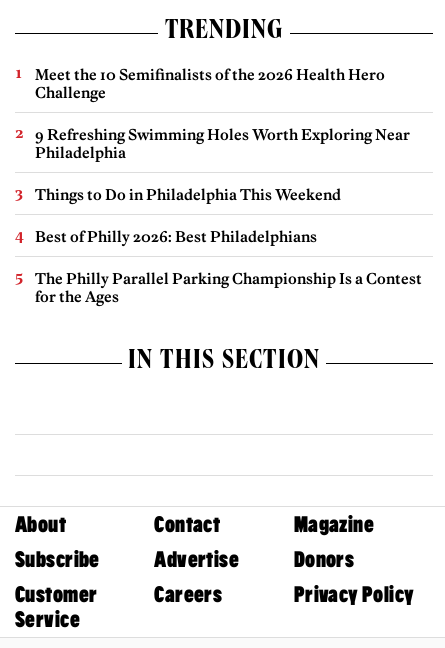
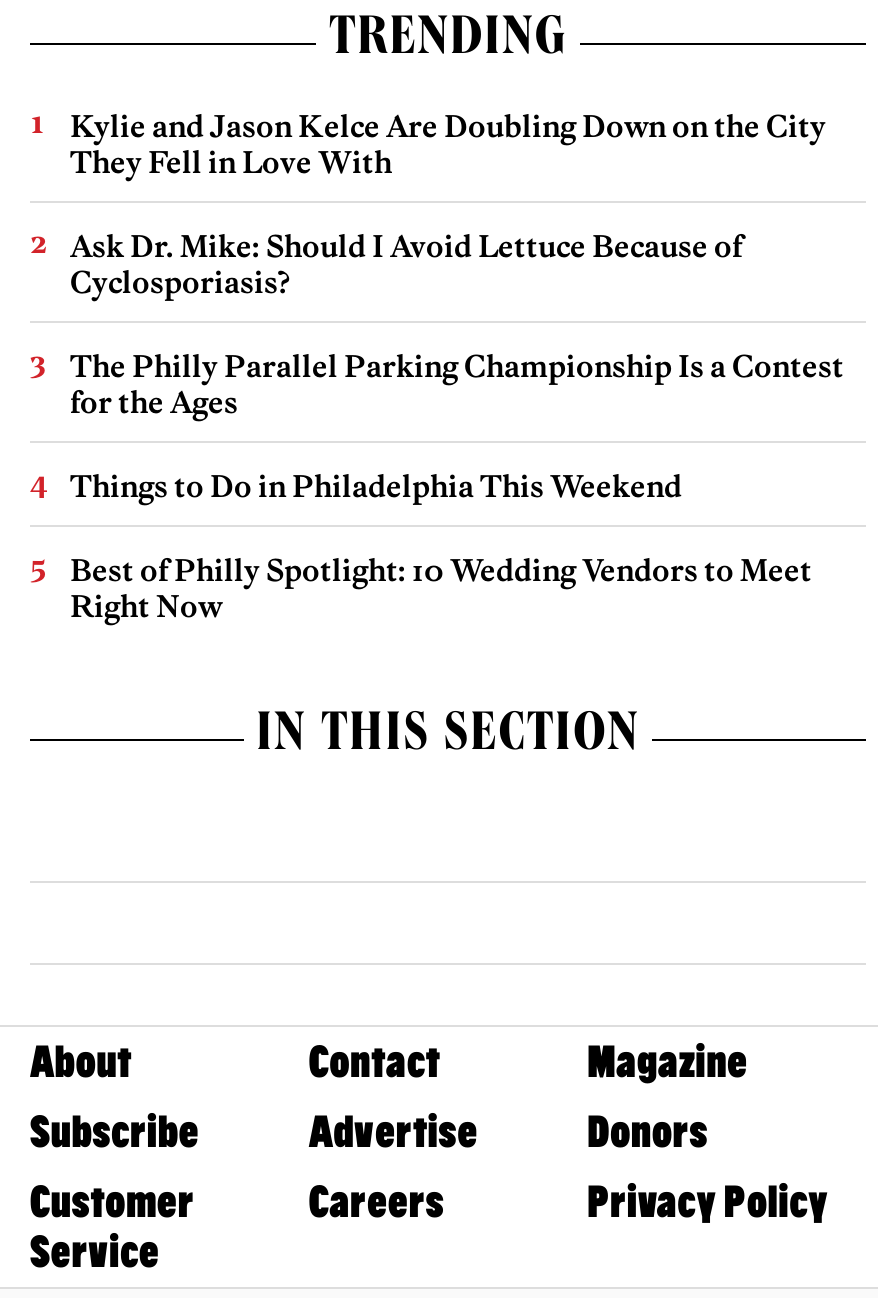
- Meet the 10 Semifinalists of the 2026 Health Hero
- Challenge
- 9 Refreshing Swimming Holes Worth Exploring Near
- Philadelphia
- Best of Philly 2026: Best Philadelphians
+ Kylie and Jason Kelce Are Doubling Down on the City
+ They Fell in Love With
+ Ask Dr. Mike: Should I Avoid Lettuce Because of
+ Cyclosporiasis?

moved down: Things to Do in Philadelphia This Weekend

moved up: The Philly Parallel Parking Championship Is a Contest | for the Ages

+ Best of Philly Spotlight: 10 Wedding Vendors to Meet
+ Right Now
